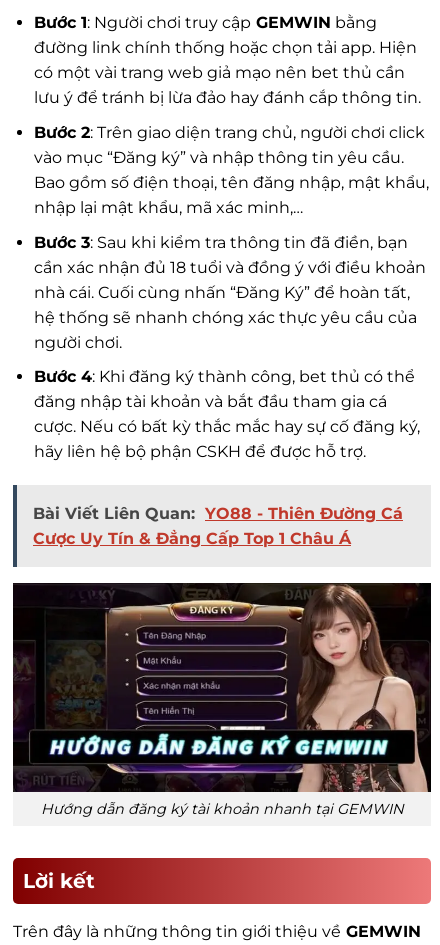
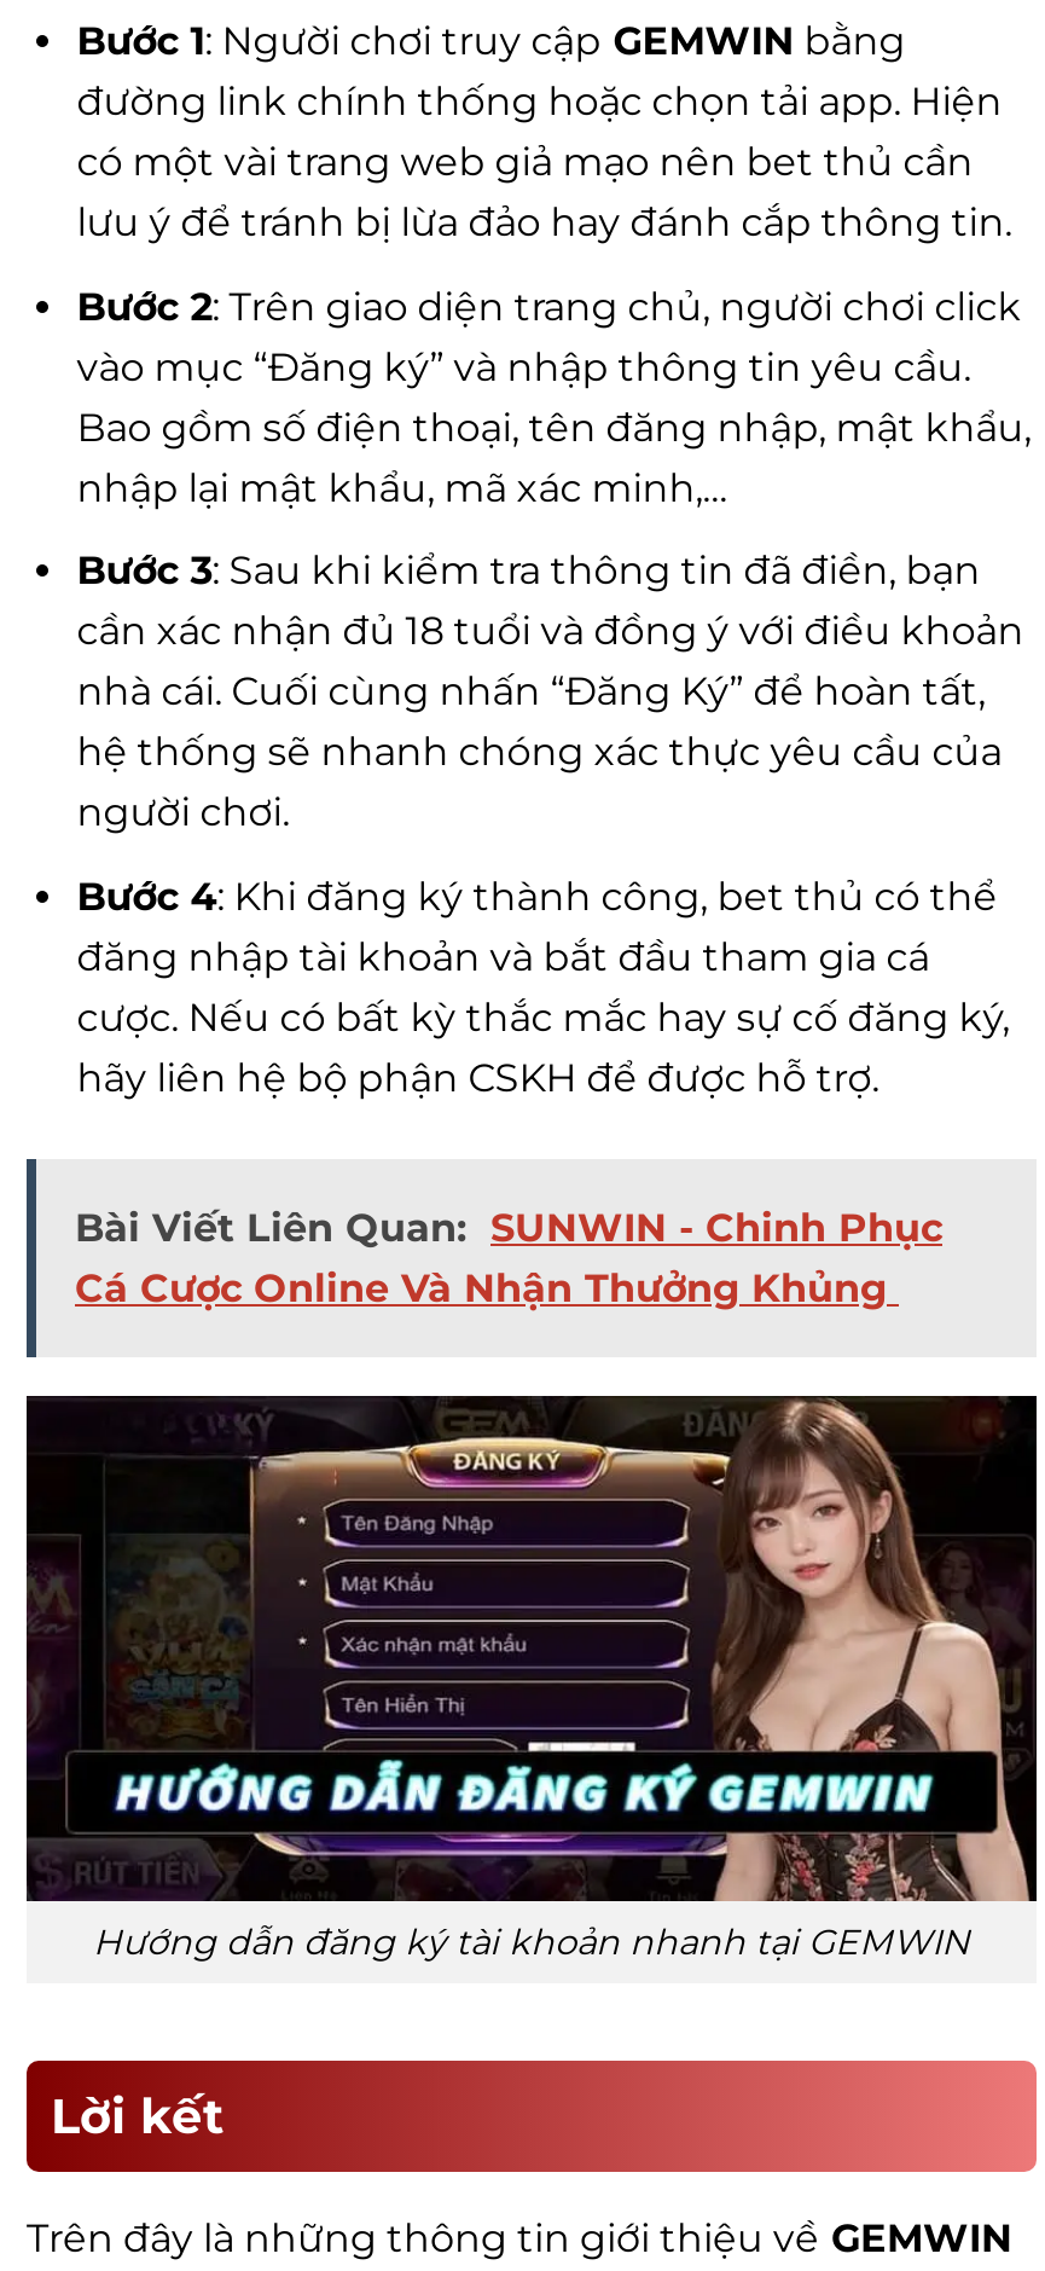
- Bài Viết Liên Quan: YO88 - Thiên Đường Cá
- Cược Uy Tín & Đẳng Cấp Top 1 Châu Á
+ Bài Viết Liên Quan: SUNWIN - Chinh Phục
+ Cá Cược Online Và Nhận Thưởng Khủng
